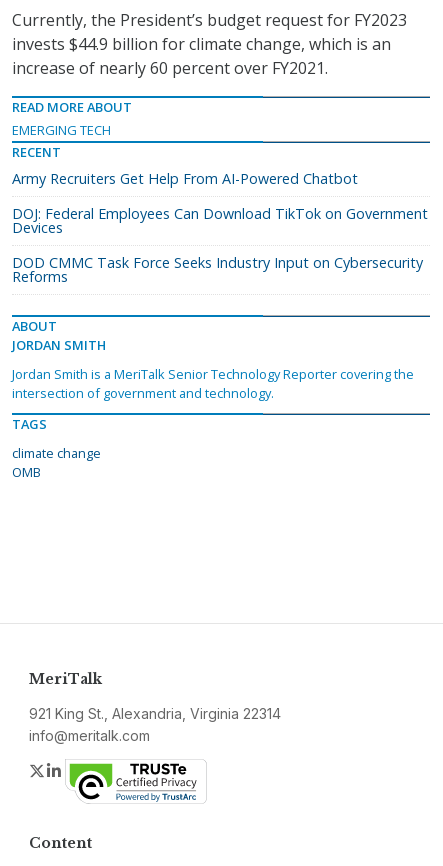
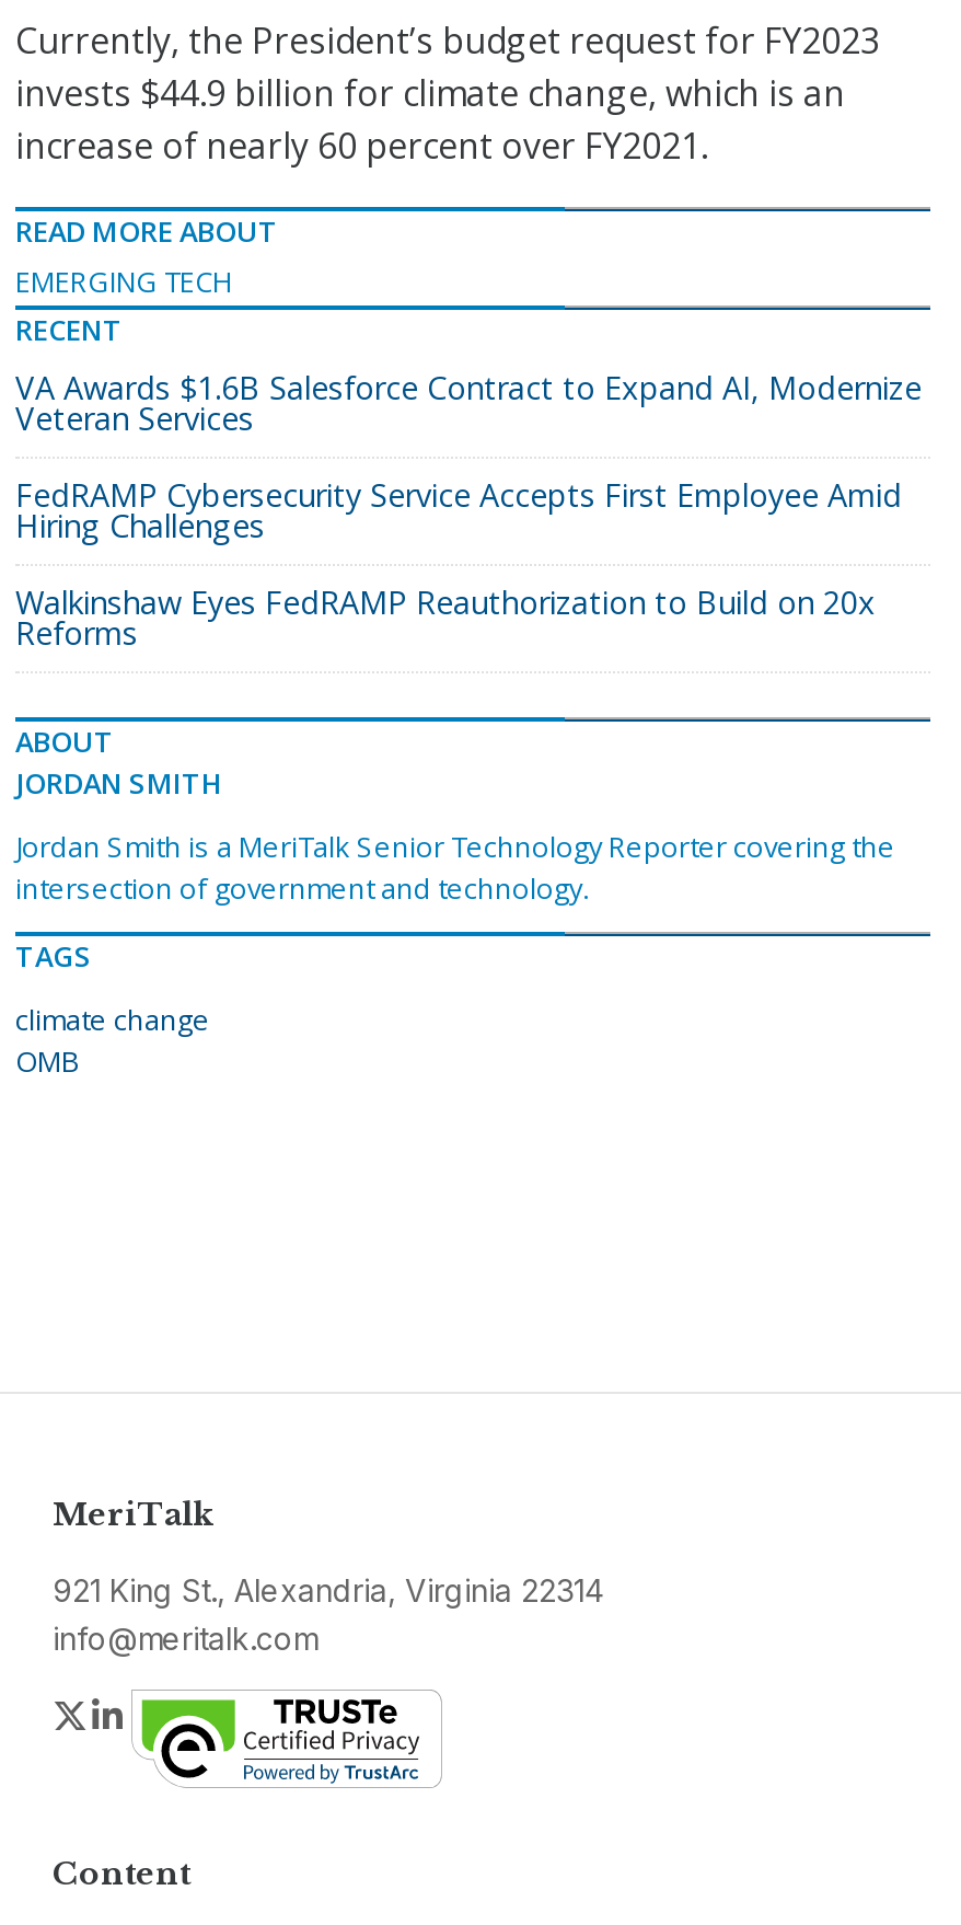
- Army Recruiters Get Help From AI-Powered Chatbot
+ VA Awards $1.6B Salesforce Contract to Expand AI, Modernize
+ Veteran Services

- DOJ: Federal Employees Can Download TikTok on Government
- Devices
+ FedRAMP Cybersecurity Service Accepts First Employee Amid
+ Hiring Challenges

- DOD CMMC Task Force Seeks Industry Input on Cybersecurity
+ Walkinshaw Eyes FedRAMP Reauthorization to Build on 20x
